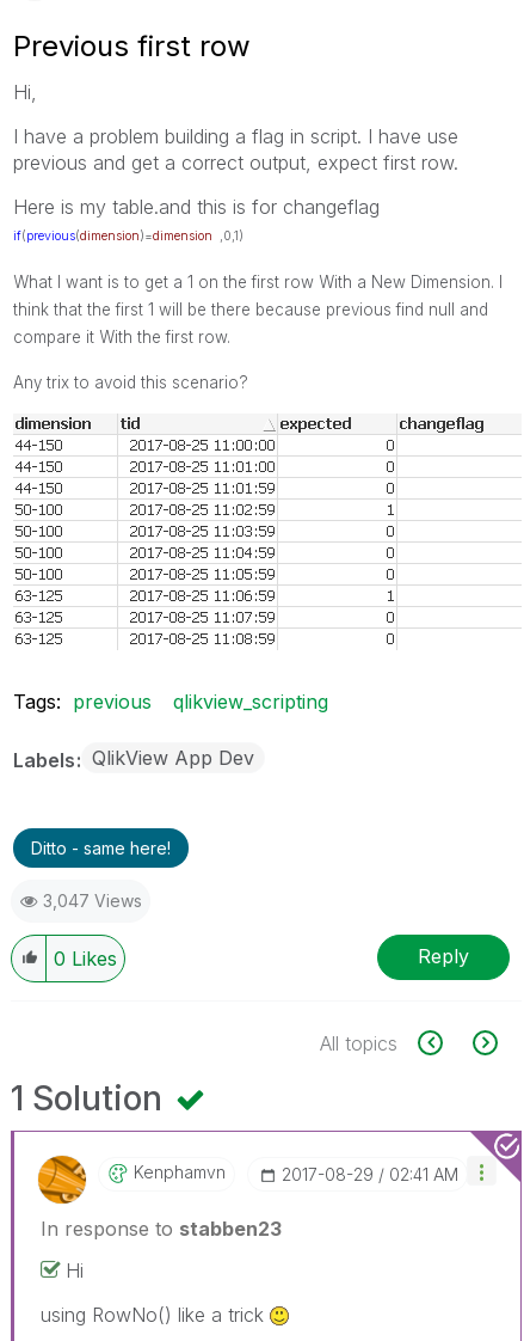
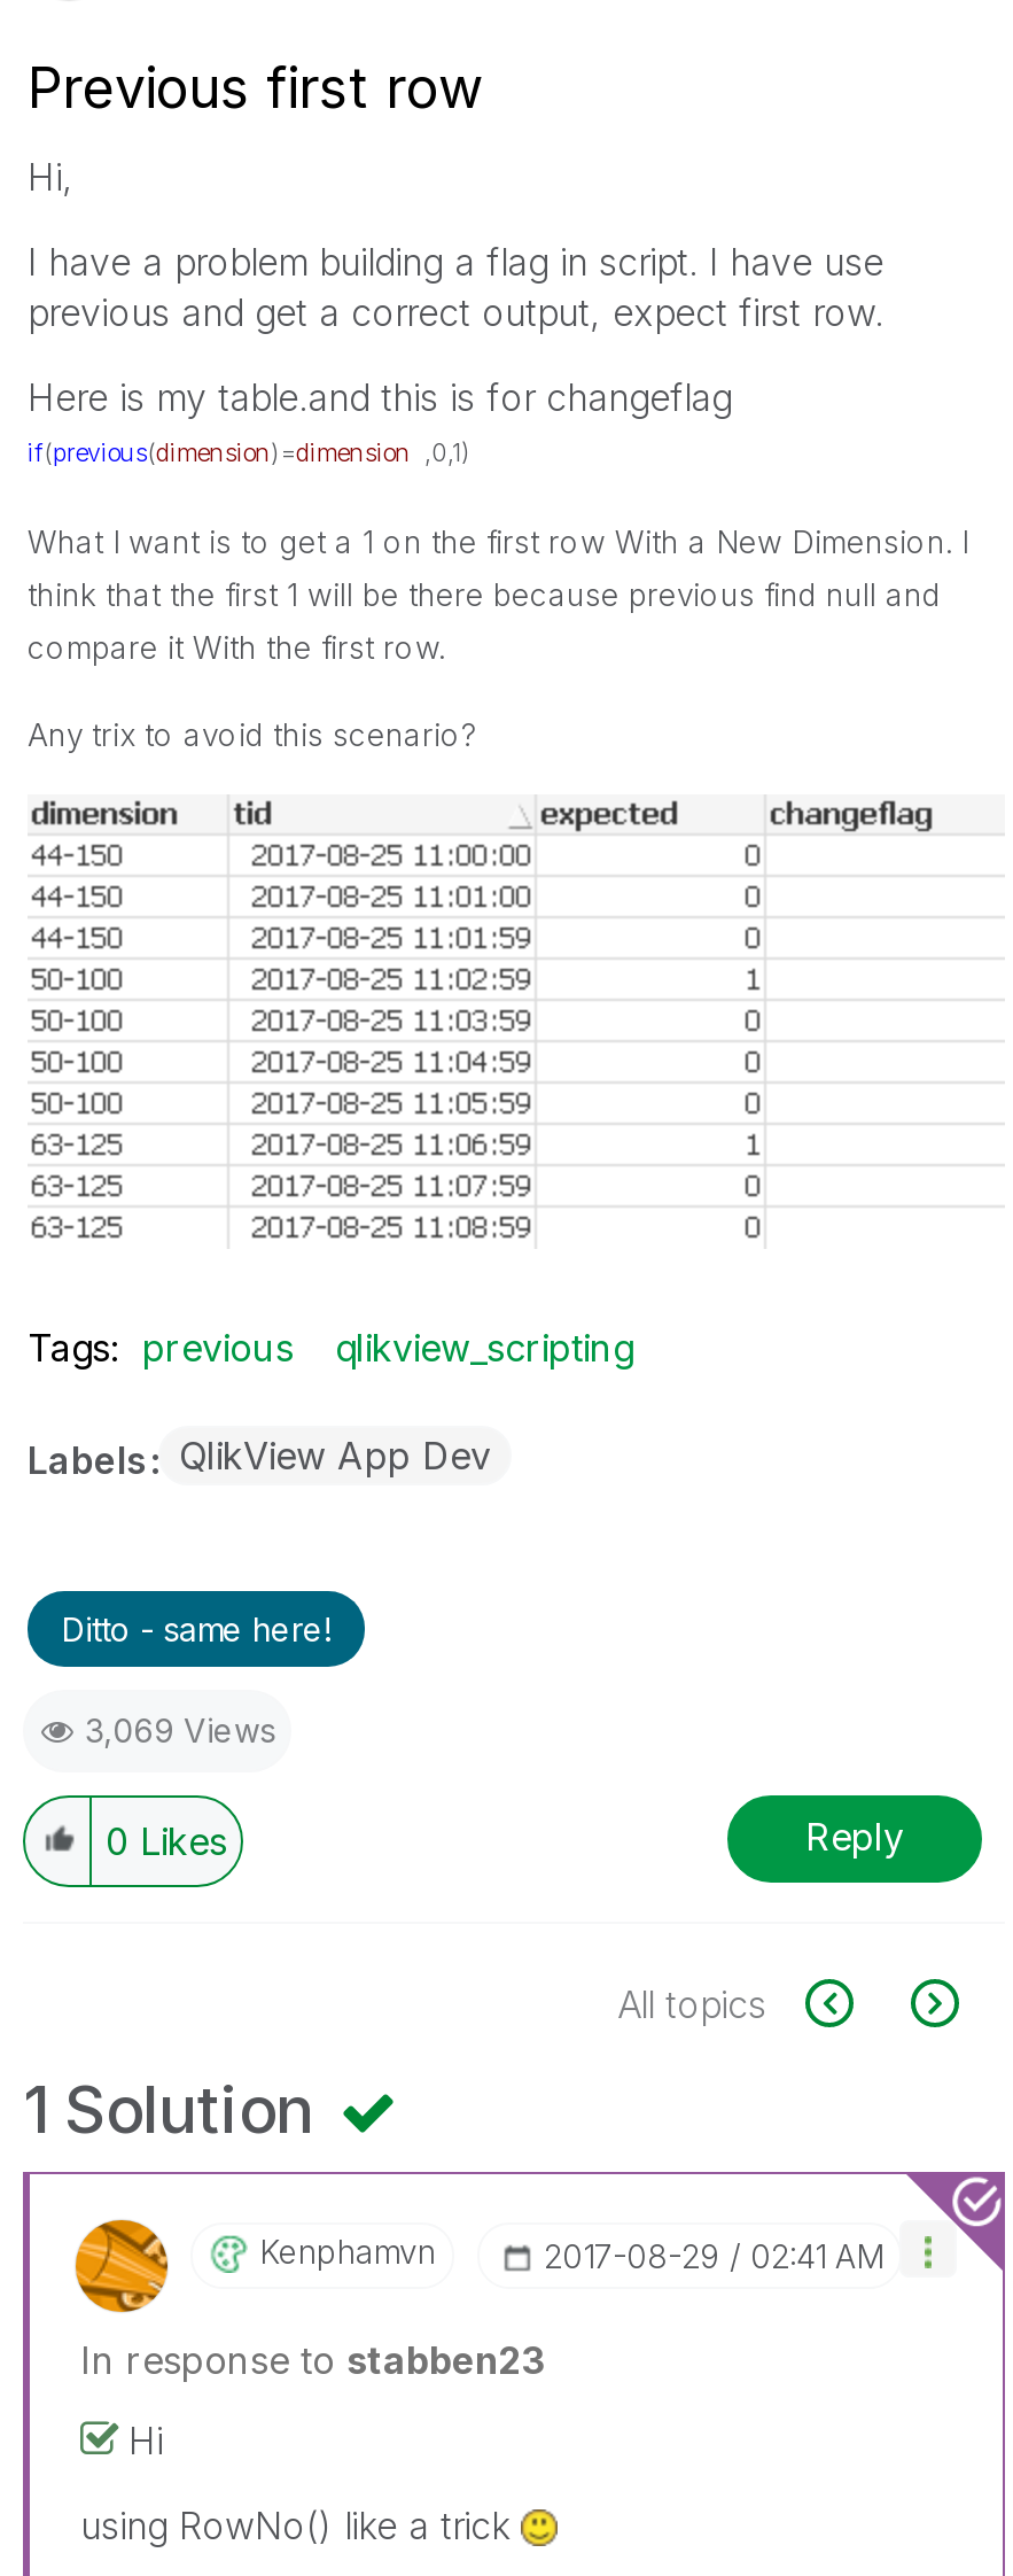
- 3,047 Views
+ 3,069 Views
